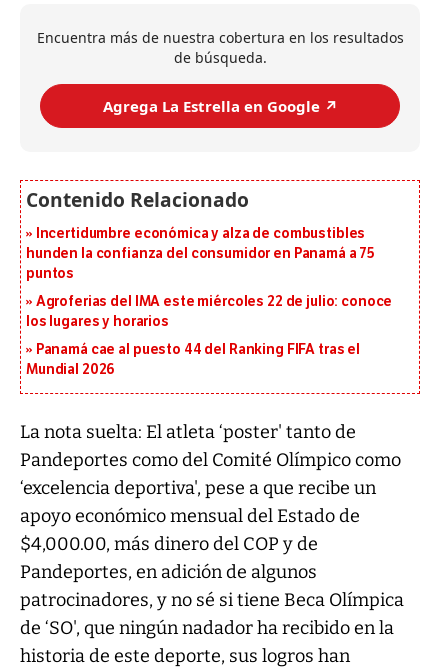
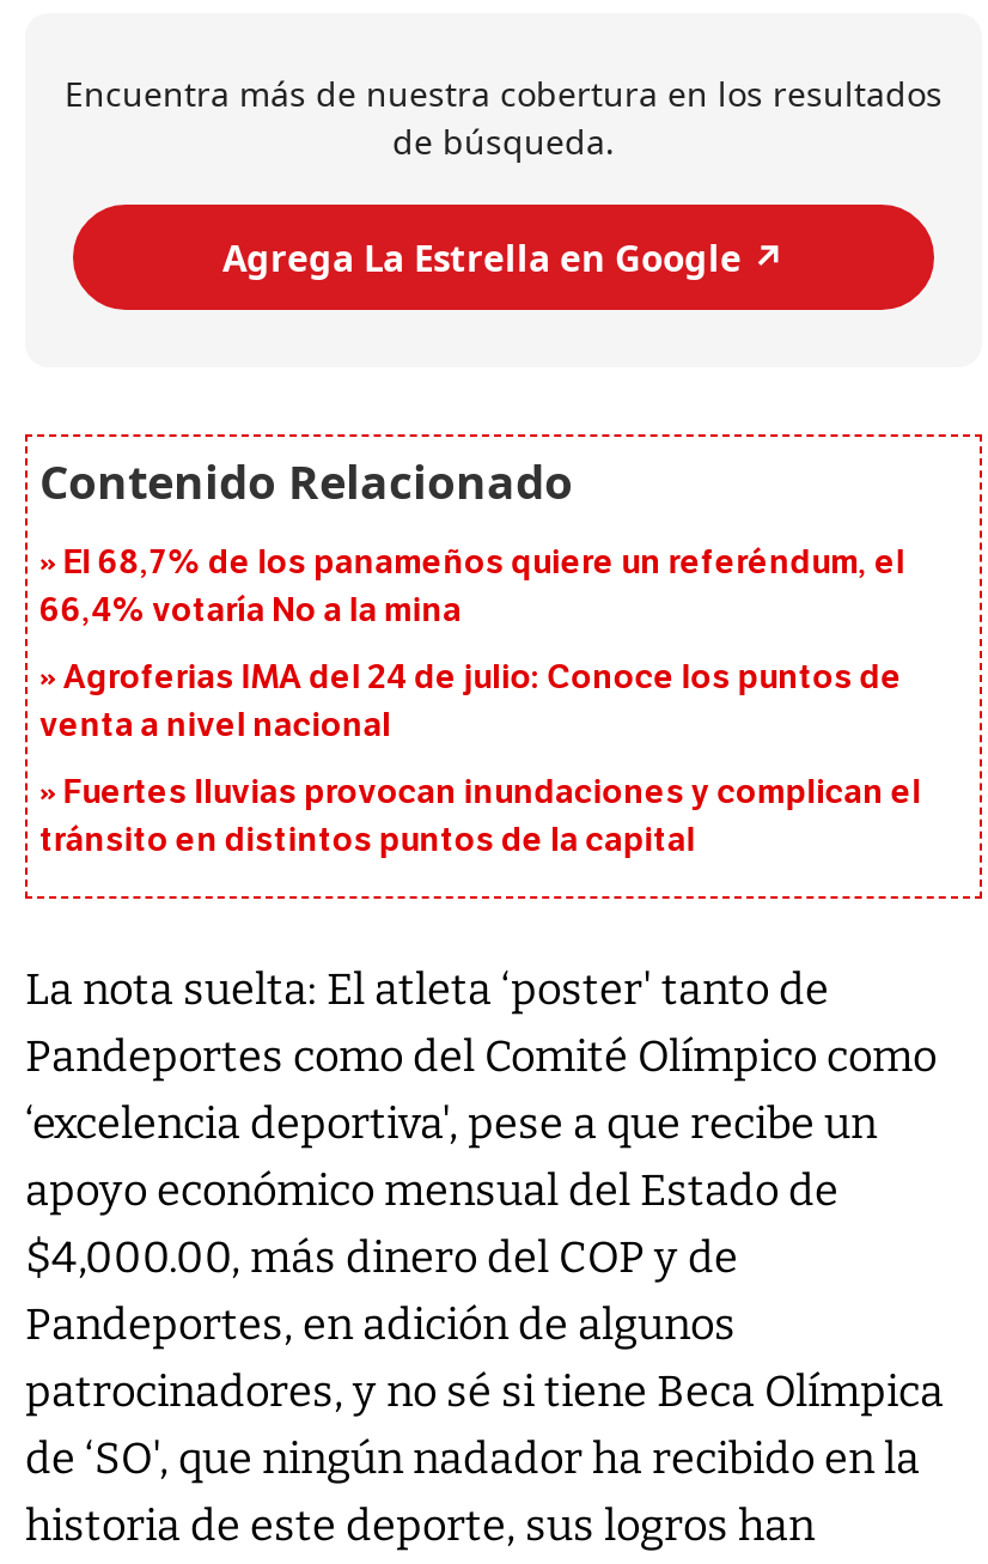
- Incertidumbre económica y alza de combustibles
- hunden la confianza del consumidor en Panamá a 75
- puntos
+ El 68,7% de los panameños quiere un referéndum, el
+ 66,4% votaría No a la mina

- Agroferias del IMA este miércoles 22 de julio: conoce
- los lugares y horarios
+ Agroferias IMA del 24 de julio: Conoce los puntos de
+ venta a nivel nacional

- Panamá cae al puesto 44 del Ranking FIFA tras el
- Mundial 2026
+ Fuertes lluvias provocan inundaciones y complican el
+ tránsito en distintos puntos de la capital
